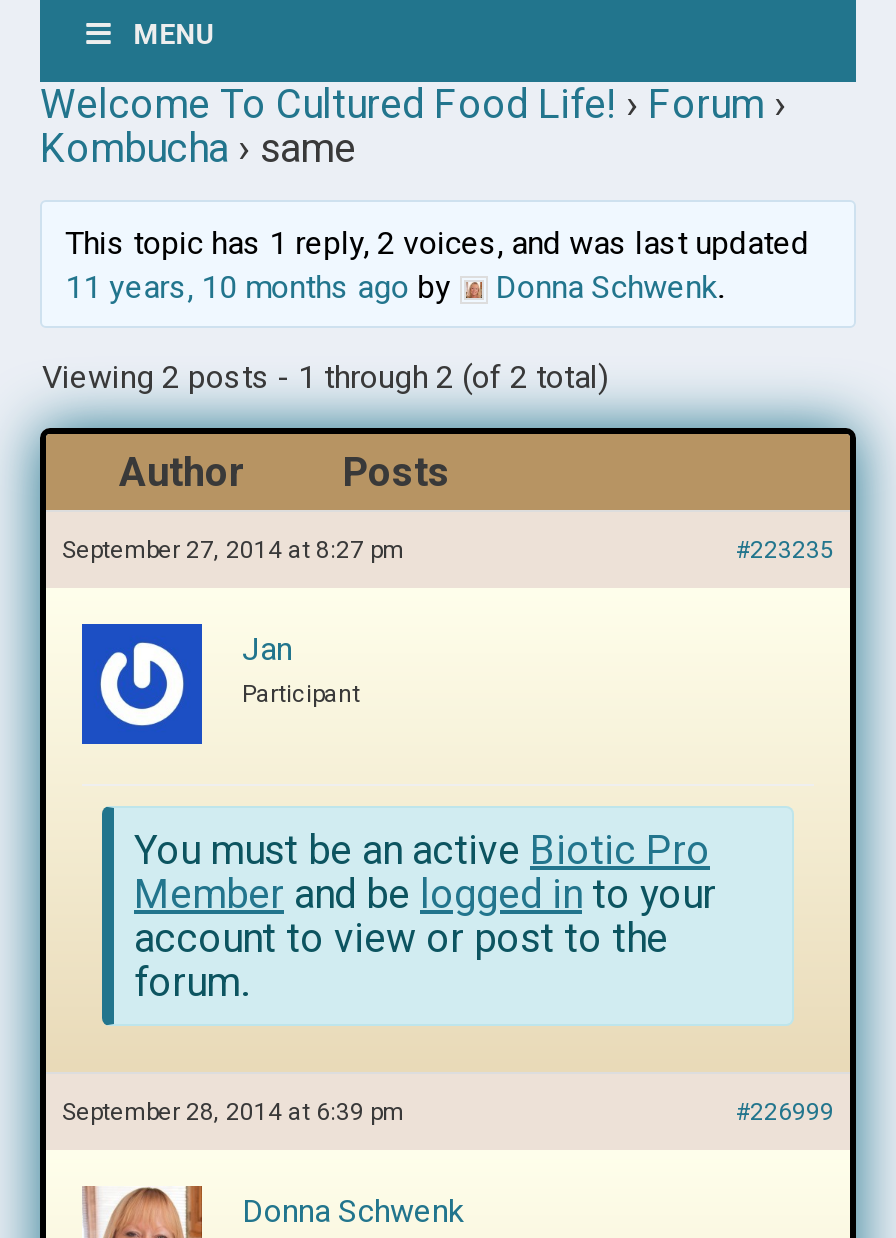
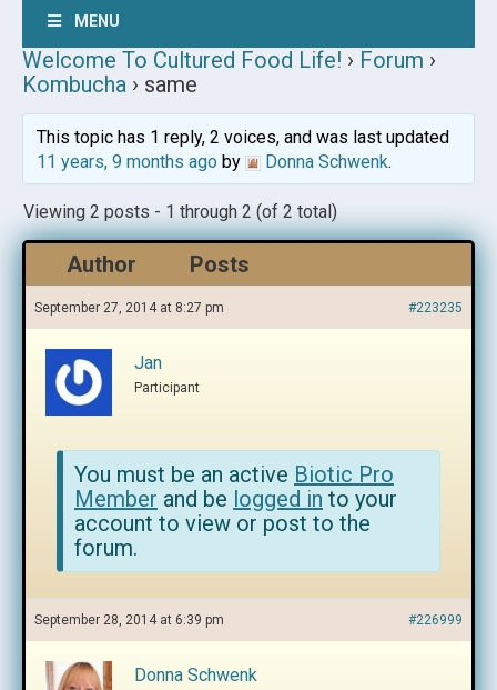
- 11 years, 10 months ago by
+ 11 years, 9 months ago by
